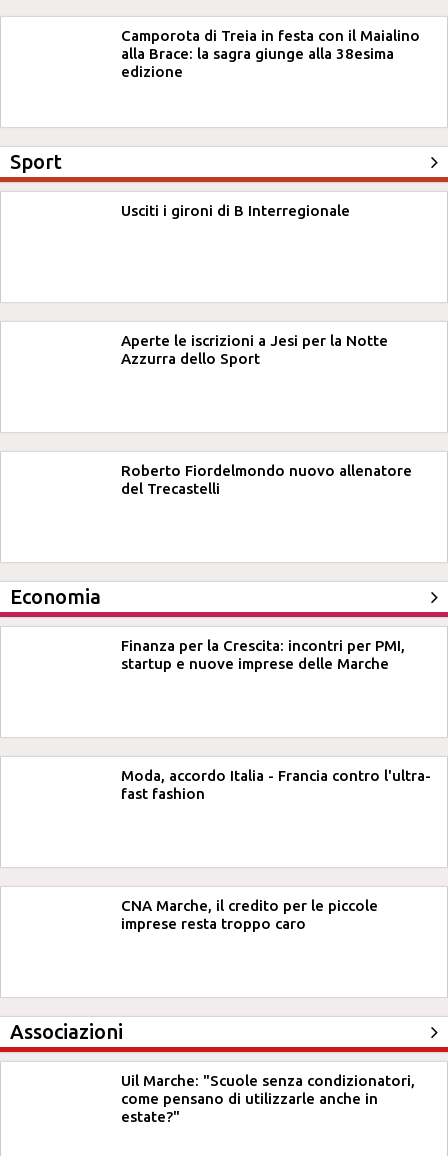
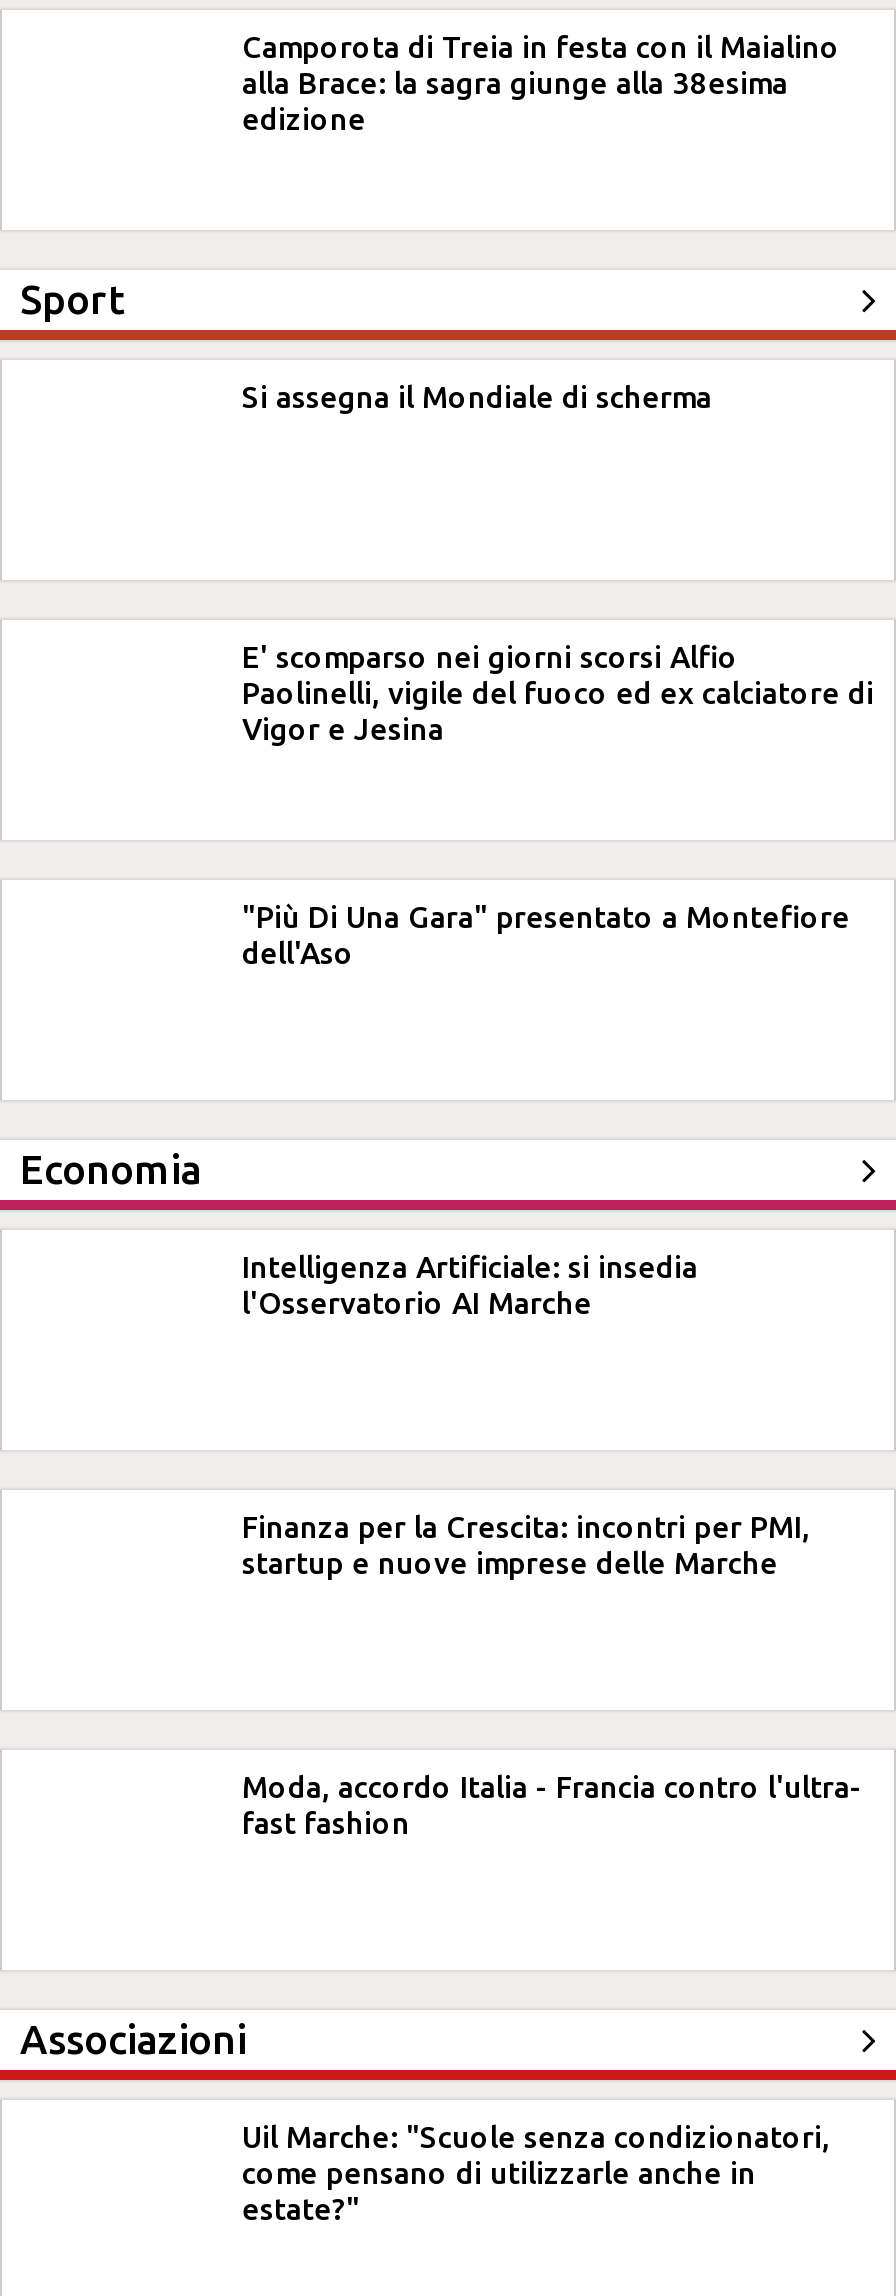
- Usciti i gironi di B Interregionale
+ Si assegna il Mondiale di scherma

- Aperte le iscrizioni a Jesi per la Notte
- Azzurra dello Sport
+ E' scomparso nei giorni scorsi Alfio
+ Paolinelli, vigile del fuoco ed ex calciatore di
+ Vigor e Jesina

- Roberto Fiordelmondo nuovo allenatore
- del Trecastelli
+ "Più Di Una Gara" presentato a Montefiore
+ dell'Aso

+ Intelligenza Artificiale: si insedia
+ l'Osservatorio AI Marche

moved down: Finanza per la Crescita: incontri per PMI, | startup e nuove imprese delle Marche | Moda, accordo Italia - Francia contro l'ultra- | fast fashion

- CNA Marche, il credito per le piccole
- imprese resta troppo caro
